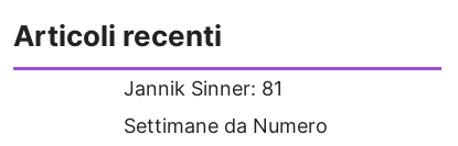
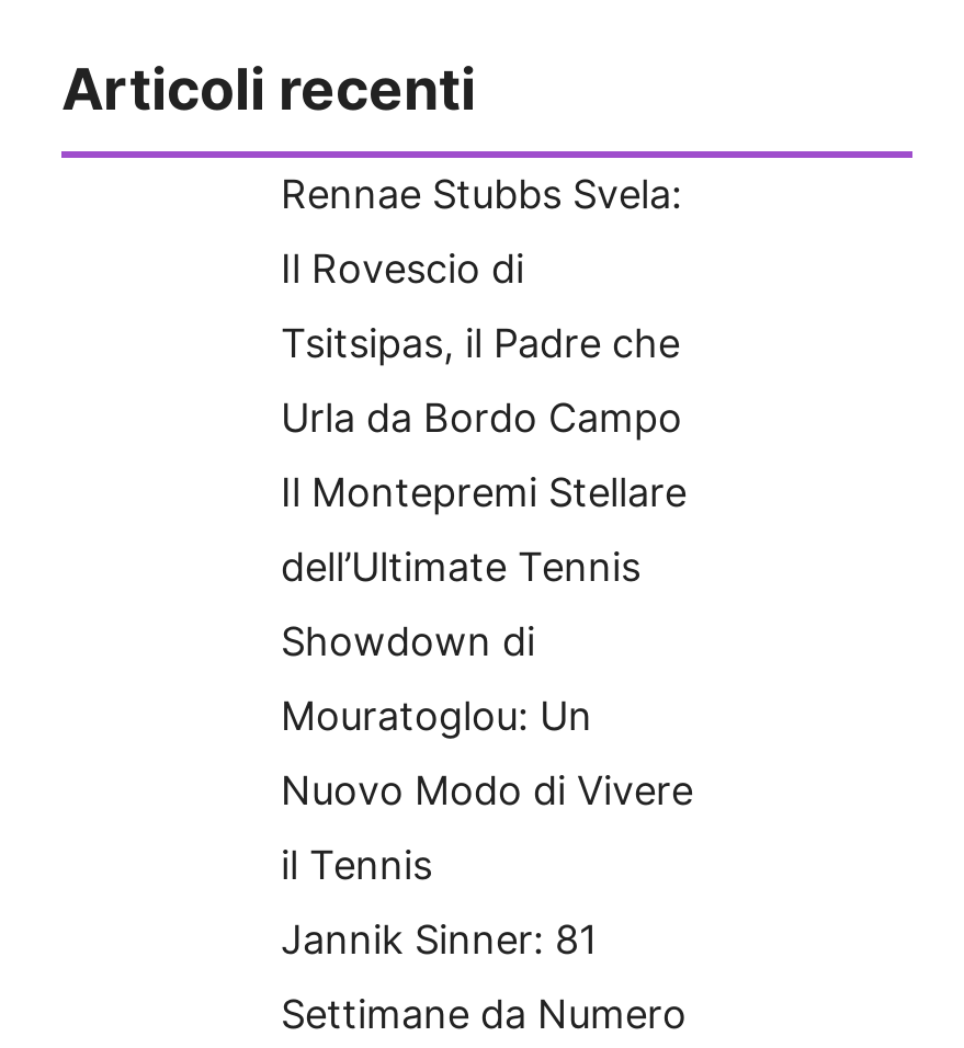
+ Rennae Stubbs Svela:
+ Il Rovescio di
+ Tsitsipas, il Padre che
+ Urla da Bordo Campo
+ Il Montepremi Stellare
+ dell’Ultimate Tennis
+ Showdown di
+ Mouratoglou: Un
+ Nuovo Modo di Vivere
+ il Tennis
